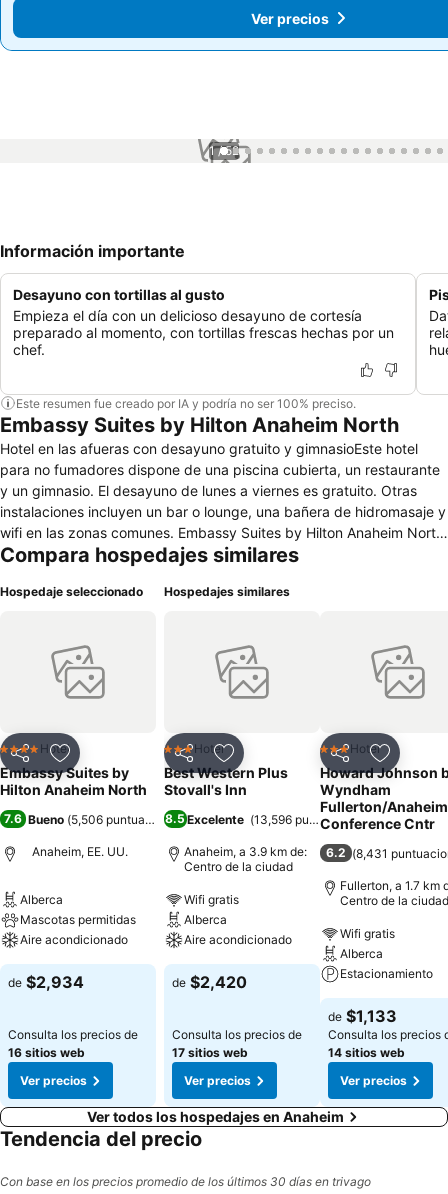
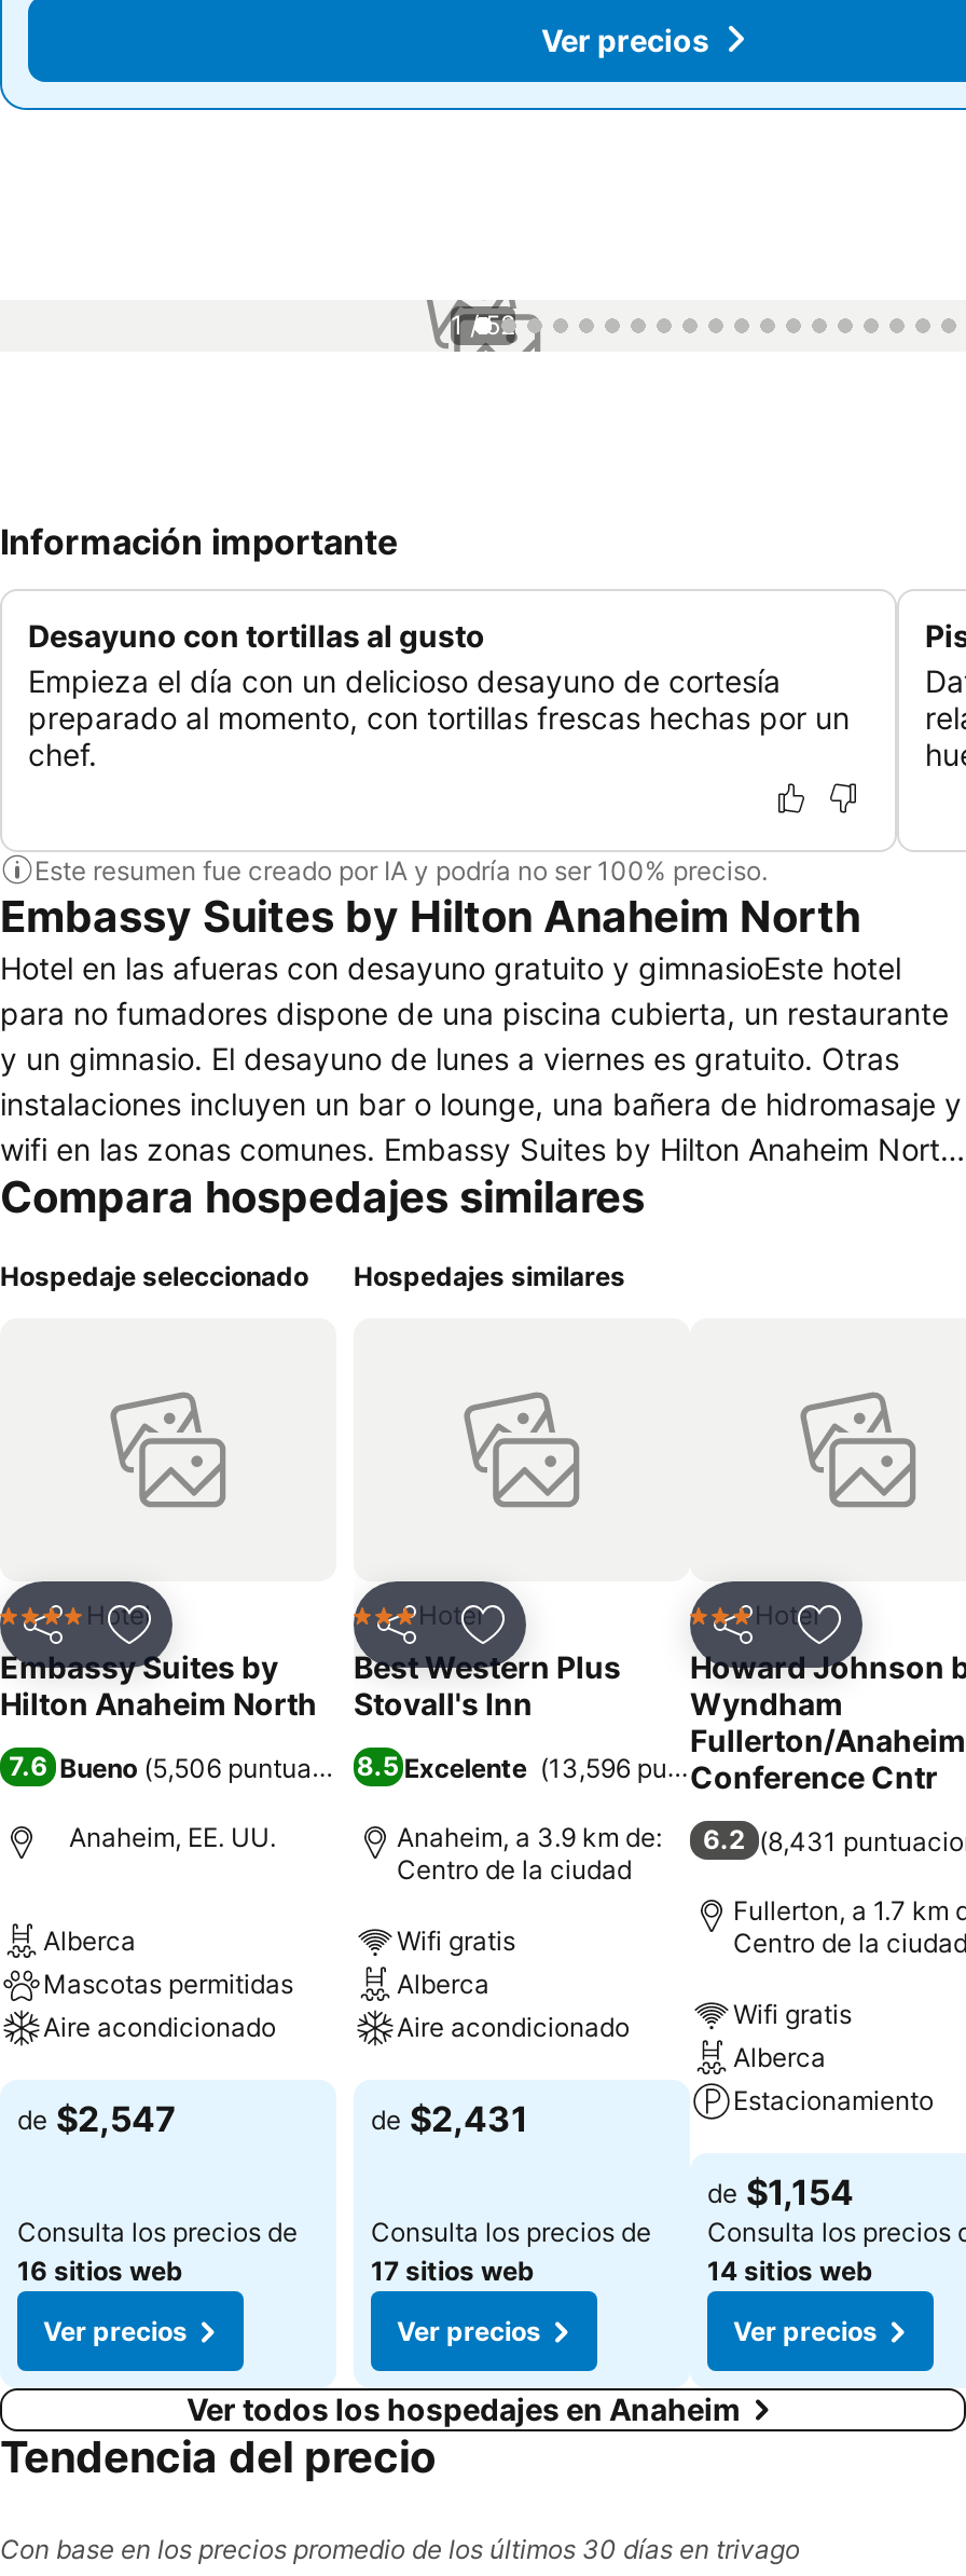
- de $2,934
+ de $2,547

- de $2,420
+ de $2,431

- de $1,133
+ de $1,154
